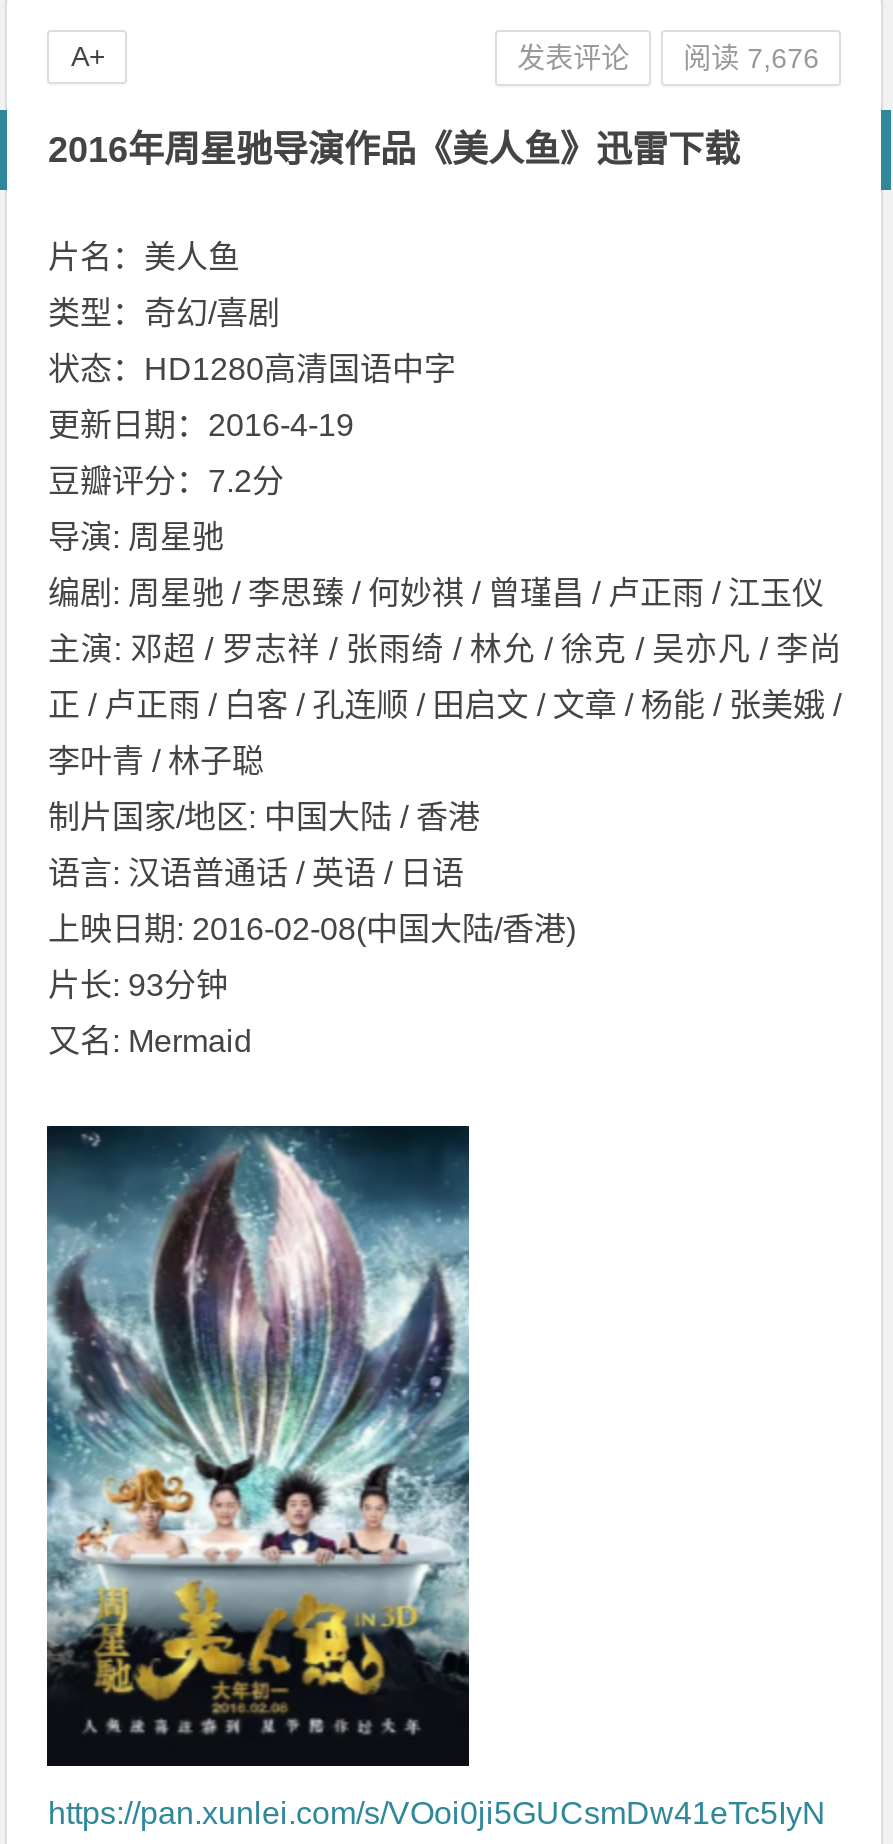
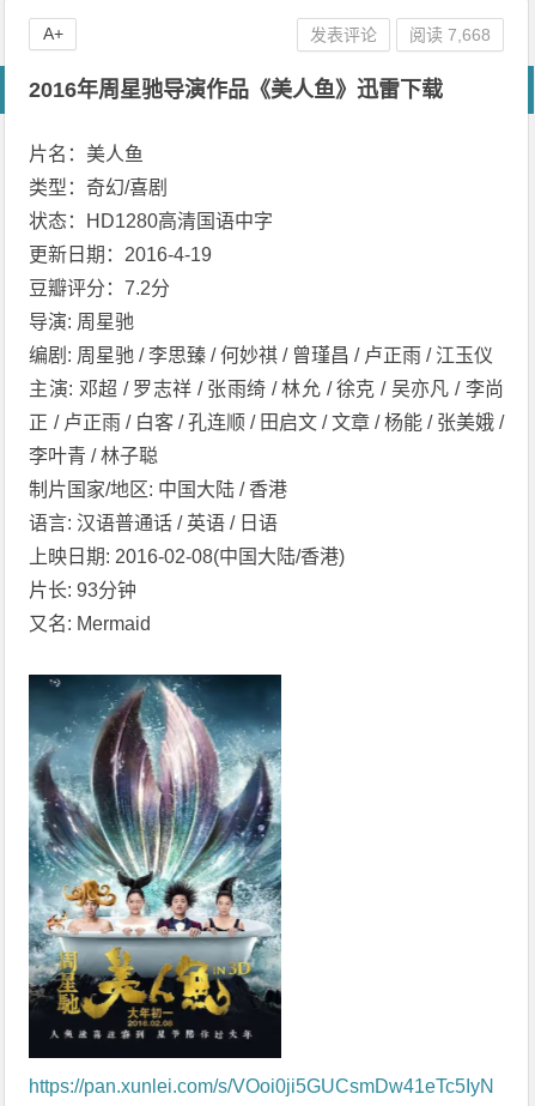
- 发表评论 阅读 7,676
+ 发表评论 阅读 7,668
